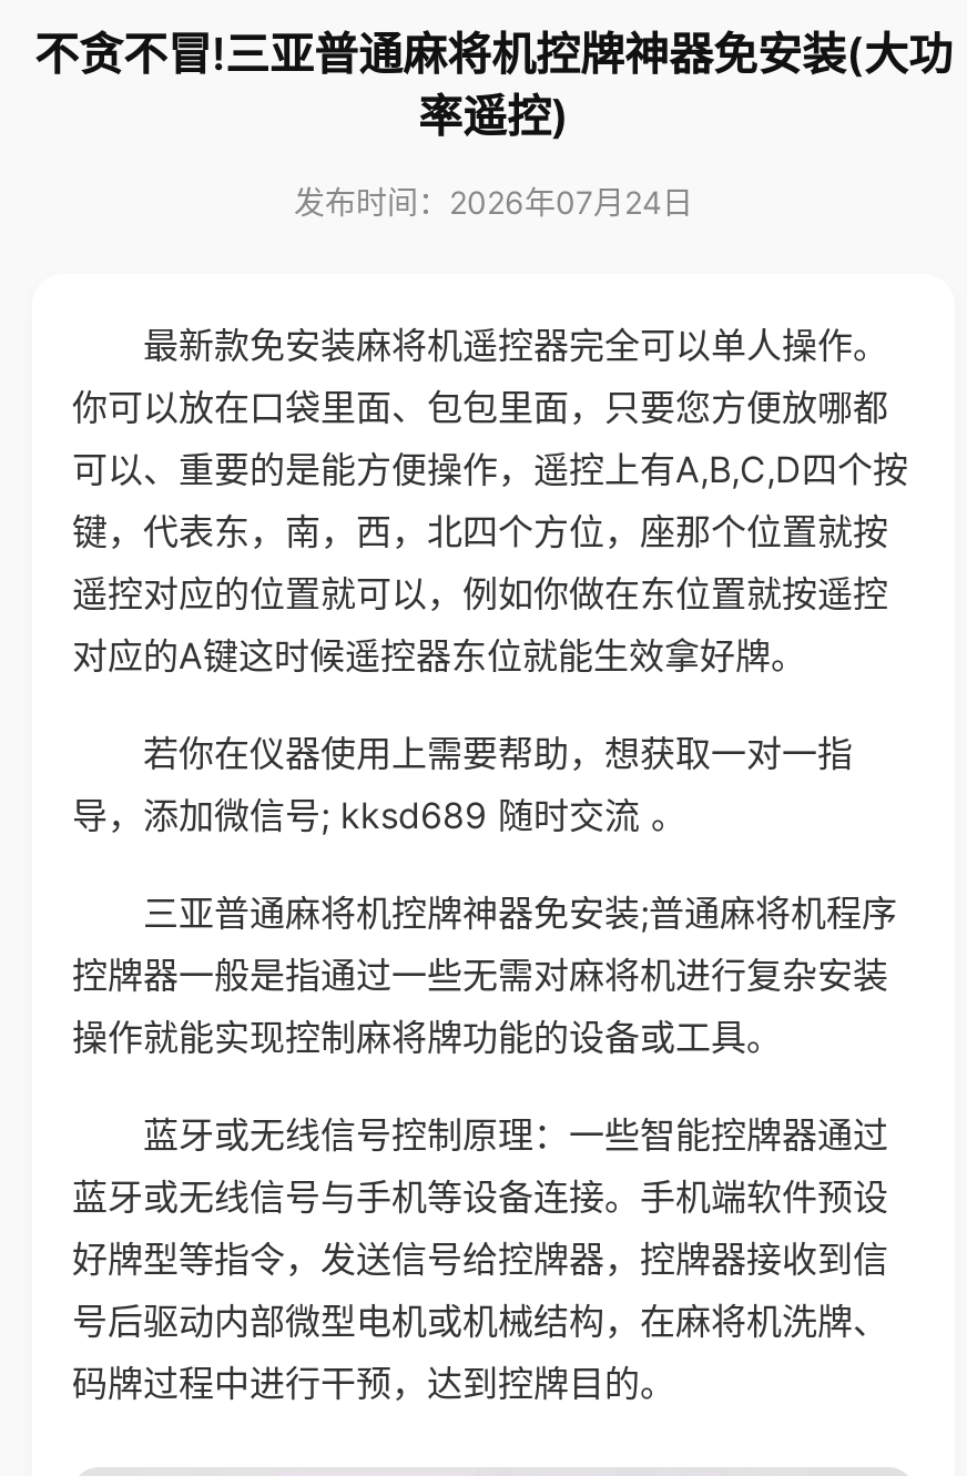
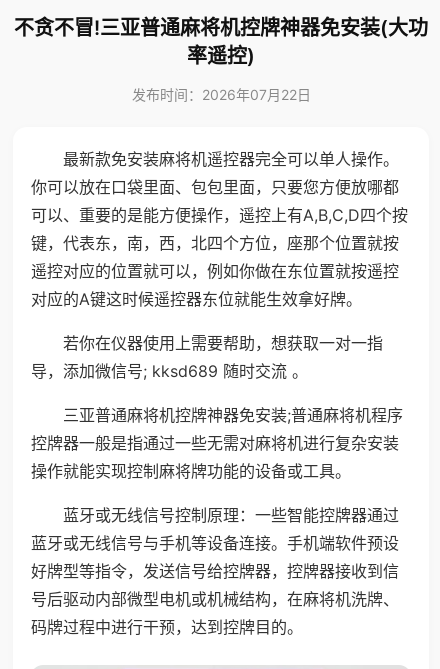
- 发布时间：2026年07月24日
+ 发布时间：2026年07月22日
